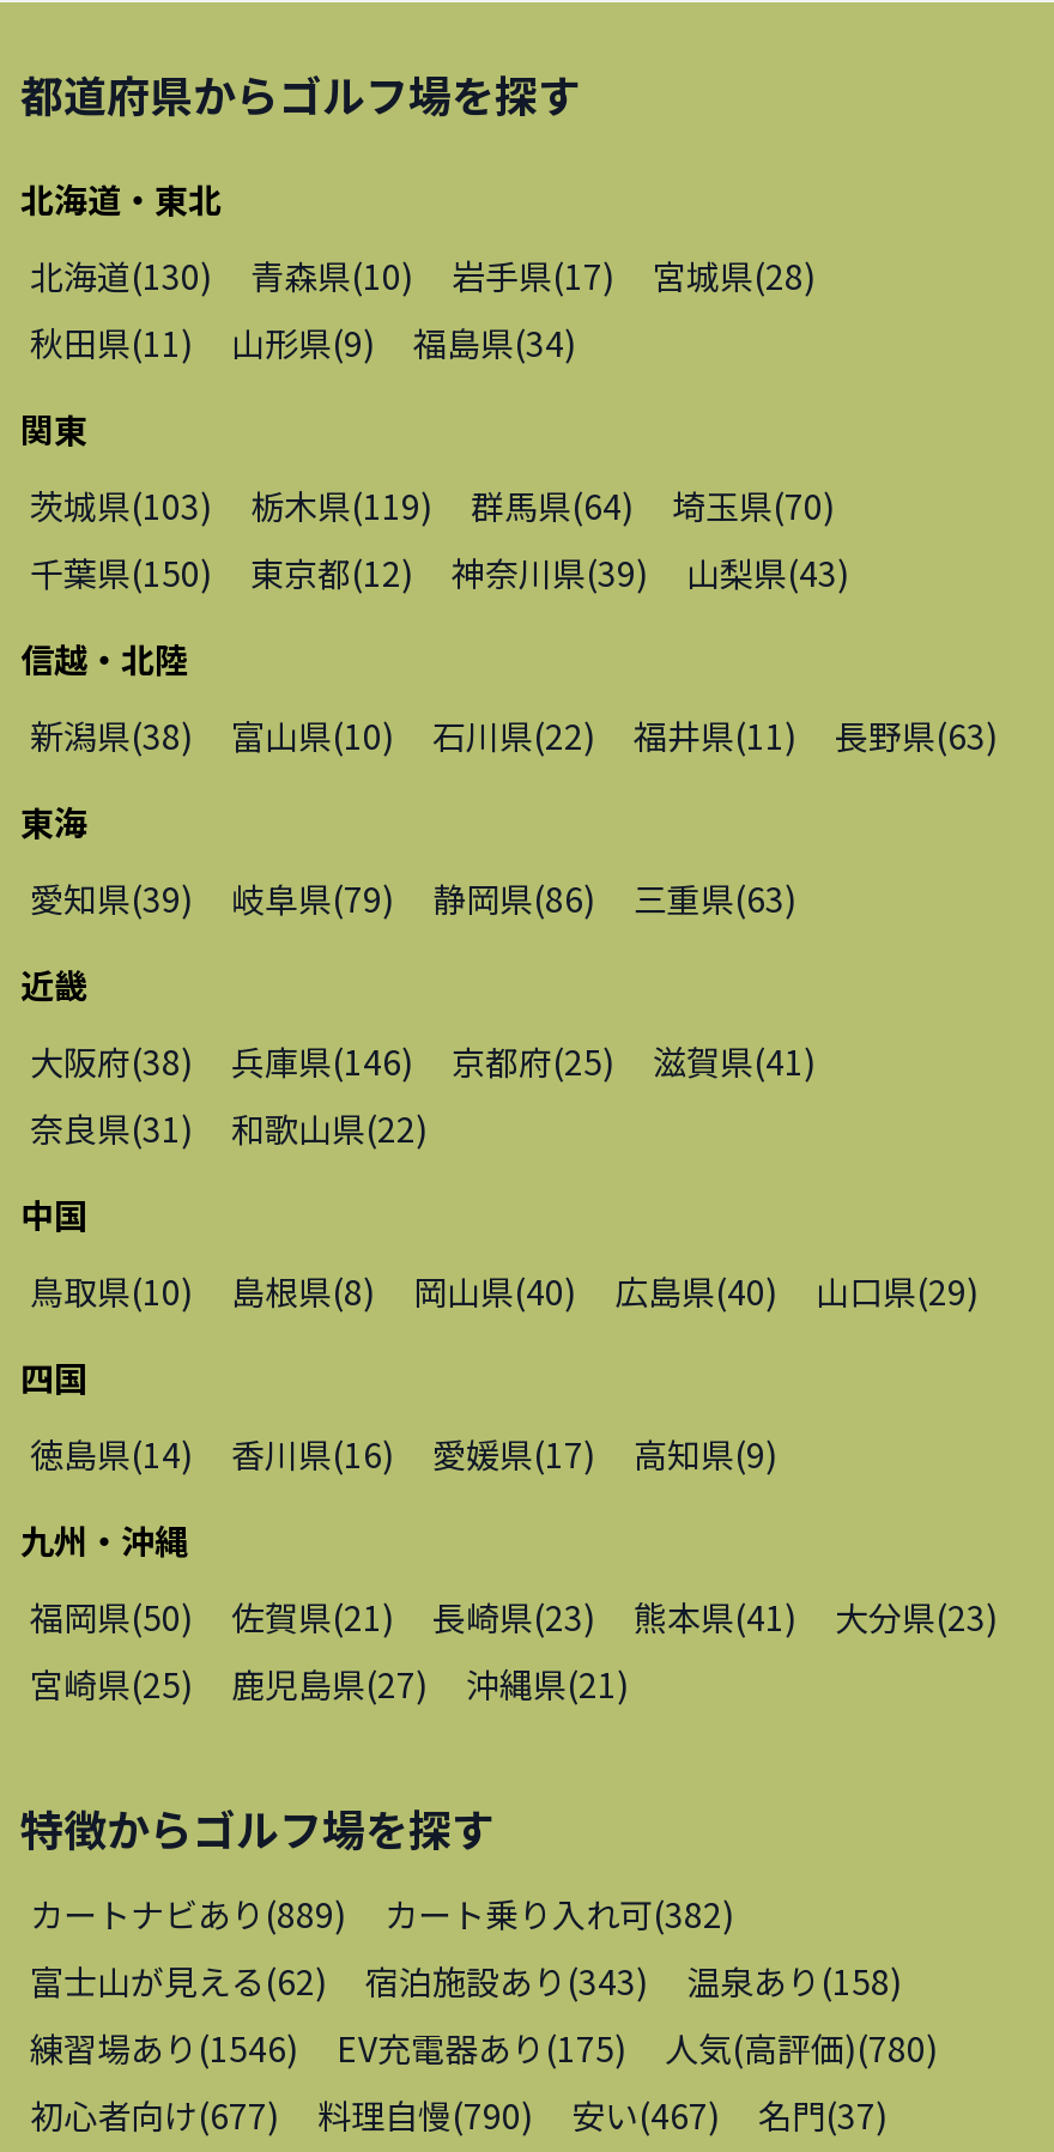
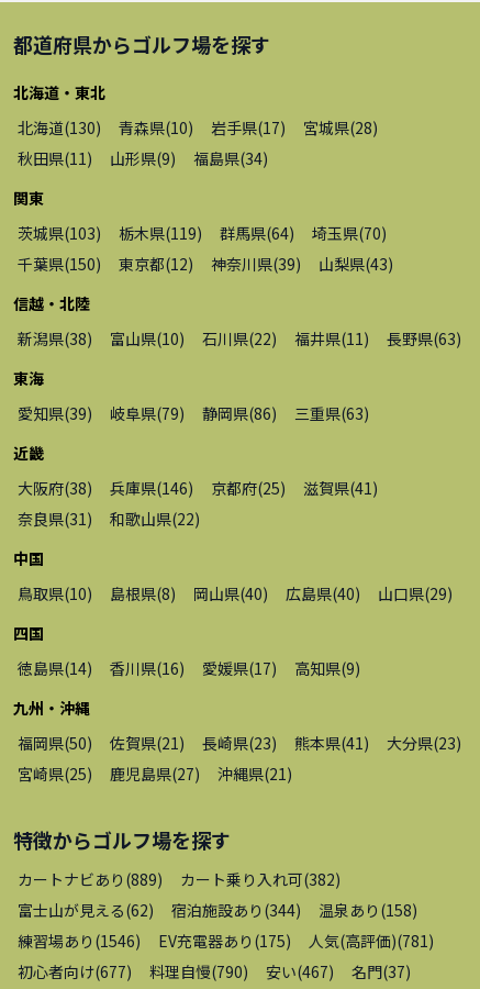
- 宿泊施設あり(343)
+ 宿泊施設あり(344)

- 練習場あり(1546) EV充電器あり(175) 人気(高評価)(780)
+ 練習場あり(1546) EV充電器あり(175) 人気(高評価)(781)
